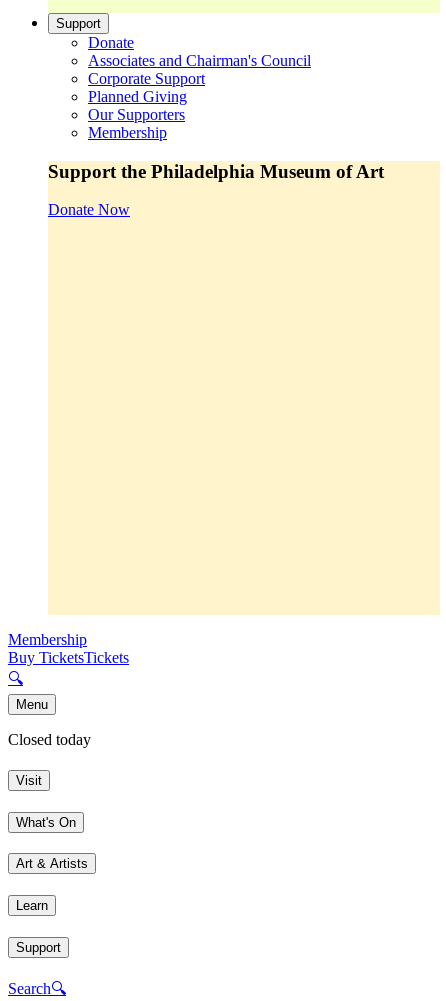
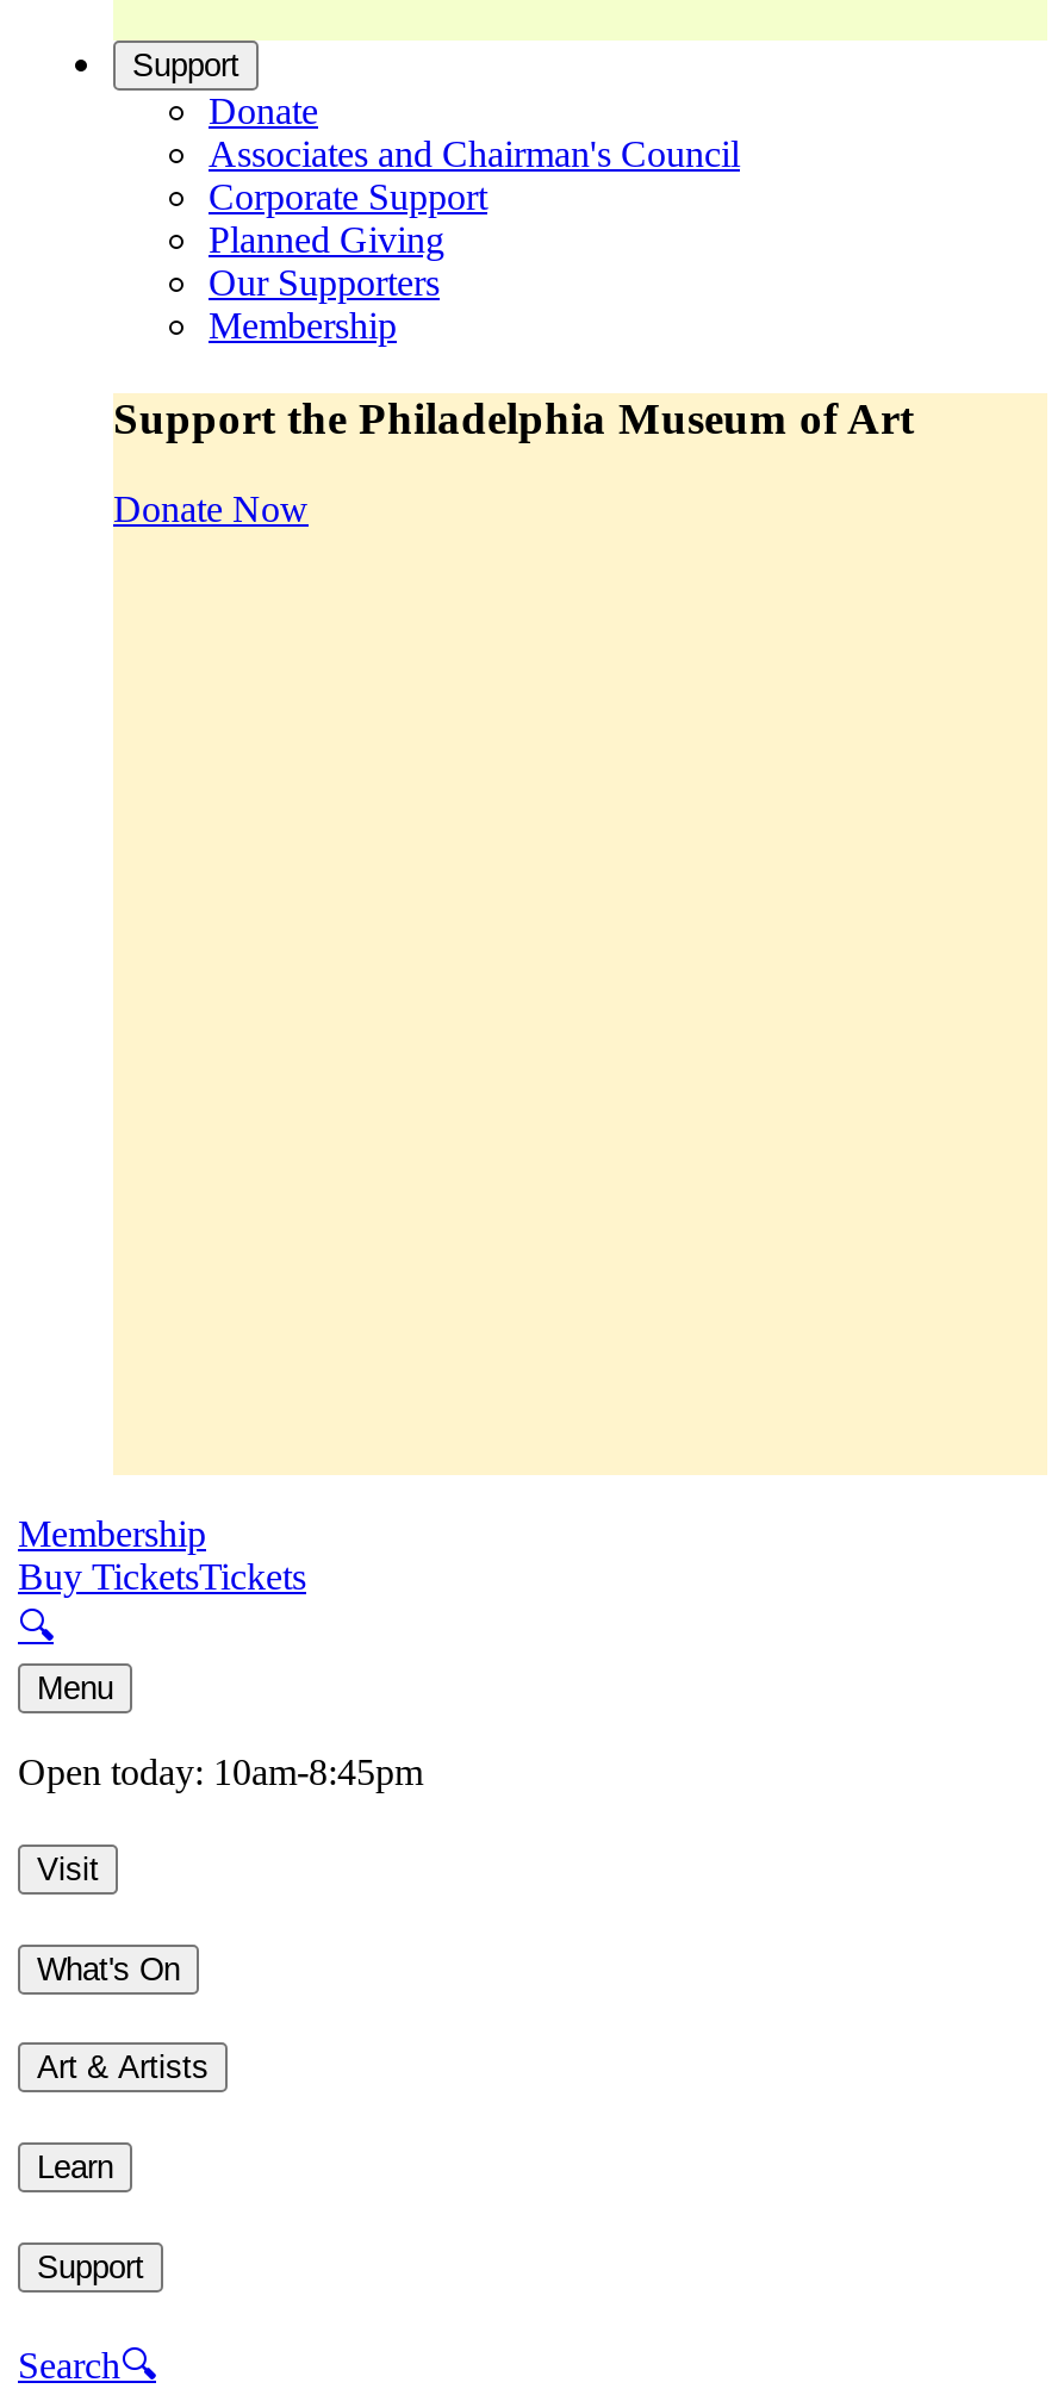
- Closed today
+ Open today: 10am-8:45pm
